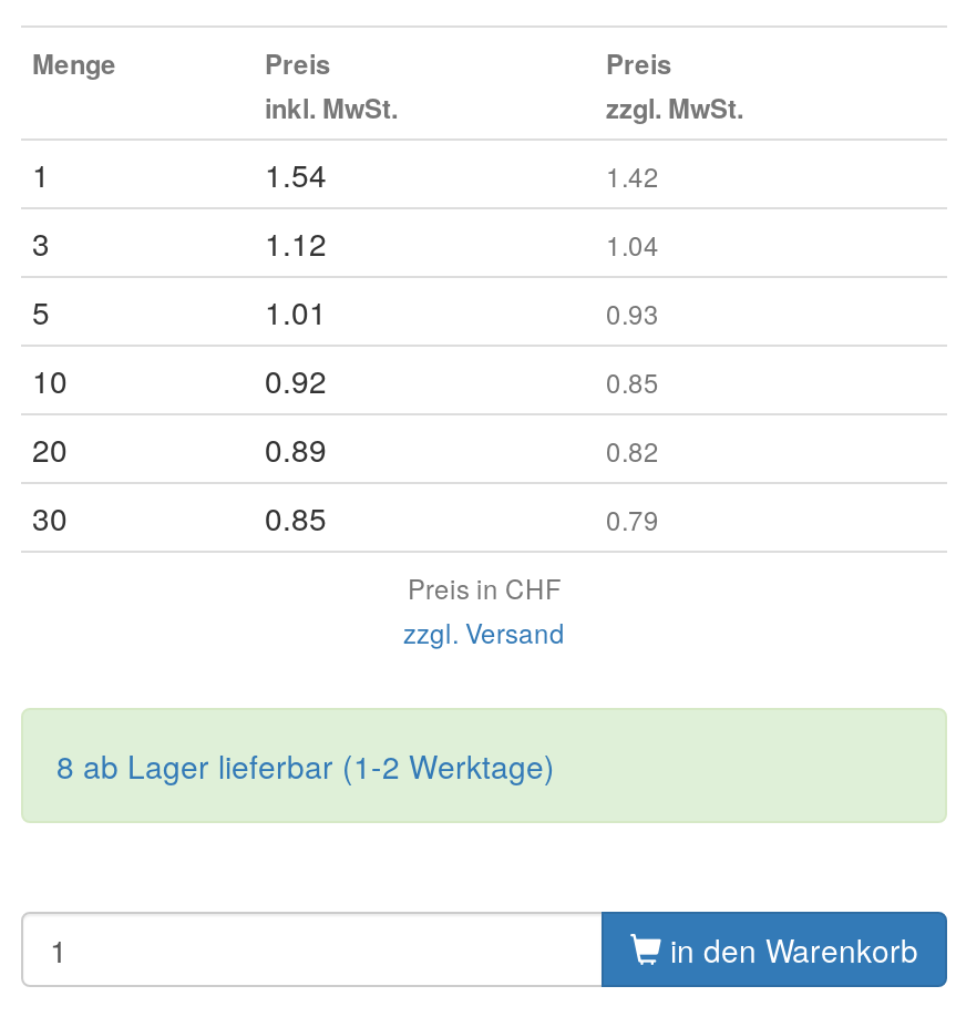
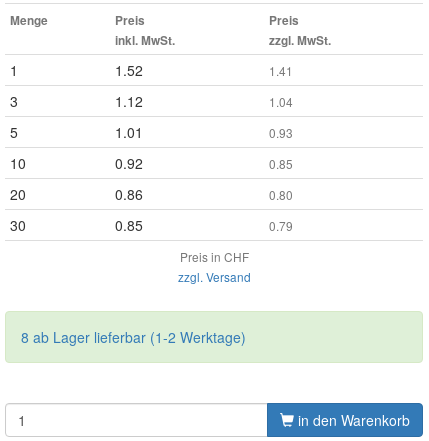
- 1.54
+ 1.52

- 1.42
+ 1.41

- 0.89
+ 0.86

- 0.82
+ 0.80
